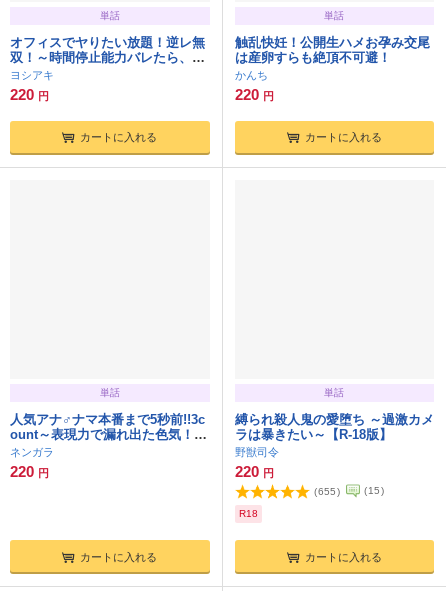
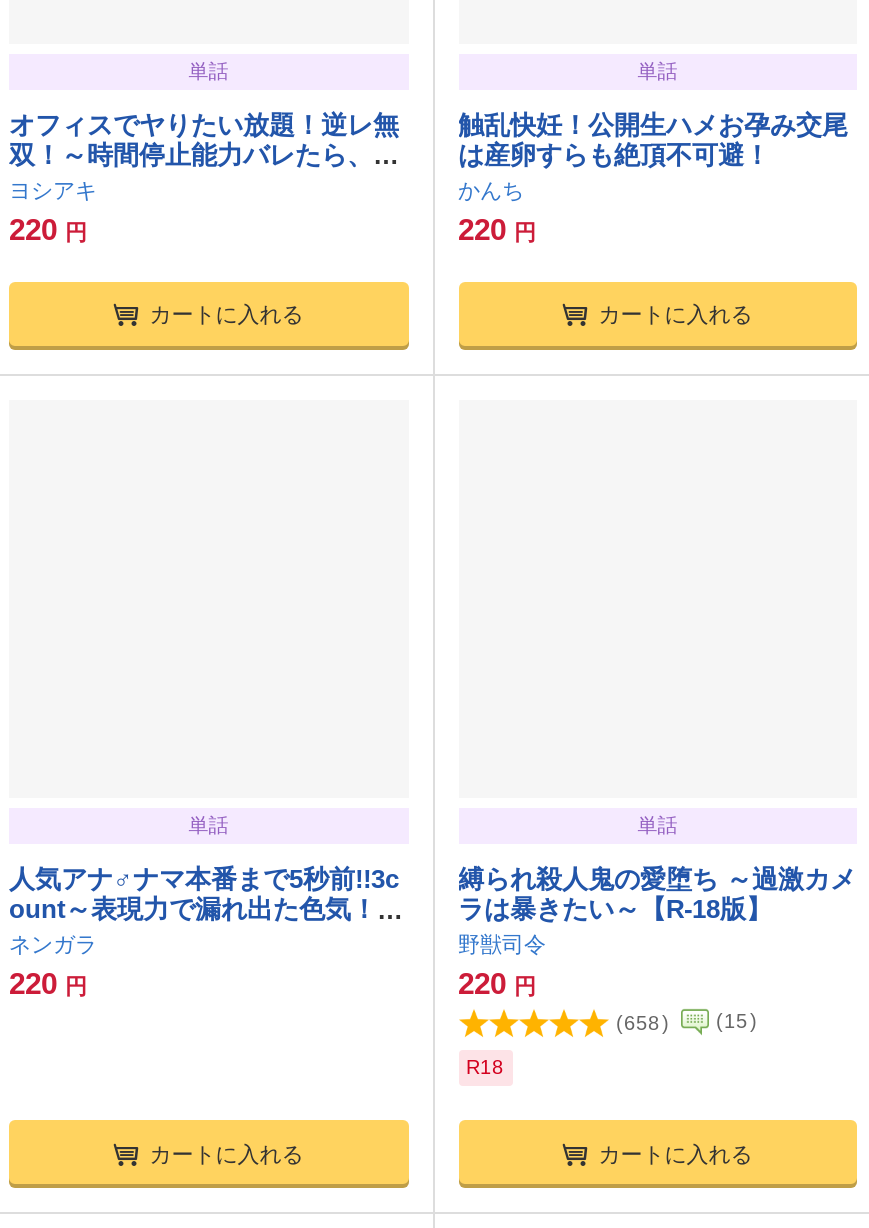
- (655)
+ (658)
